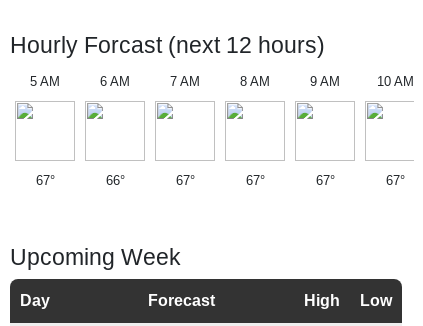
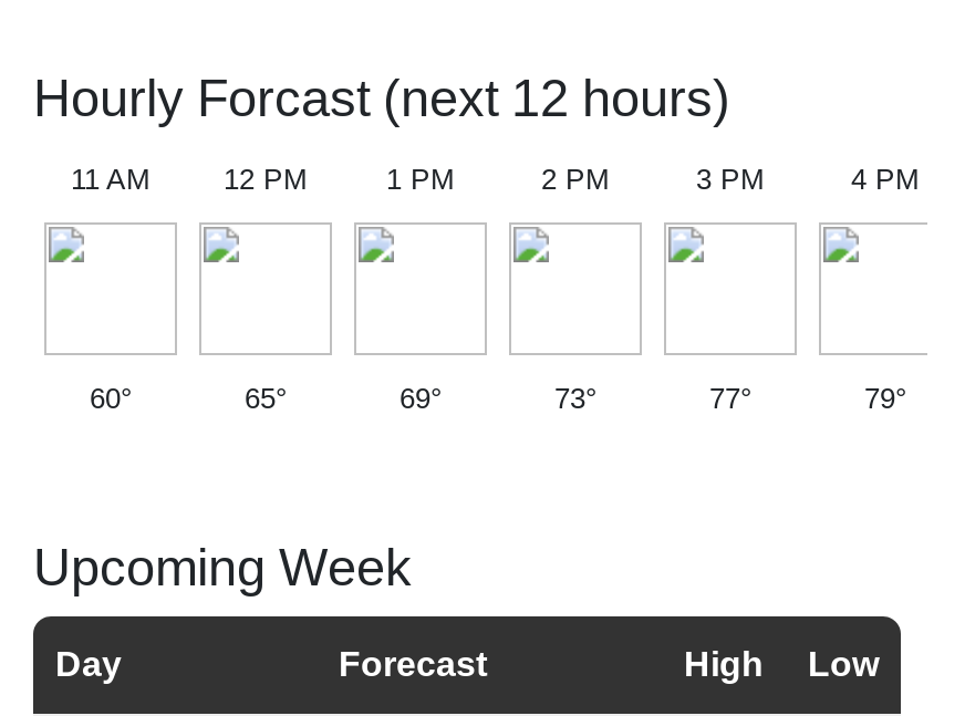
- 5 AM
- 6 AM
- 7 AM
- 8 AM
- 9 AM
- 10 AM
+ 11 AM
+ 12 PM
+ 1 PM
+ 2 PM
+ 3 PM
+ 4 PM

- 67°
- 66°
- 67°
- 67°
- 67°
- 67°
+ 60°
+ 65°
+ 69°
+ 73°
+ 77°
+ 79°
